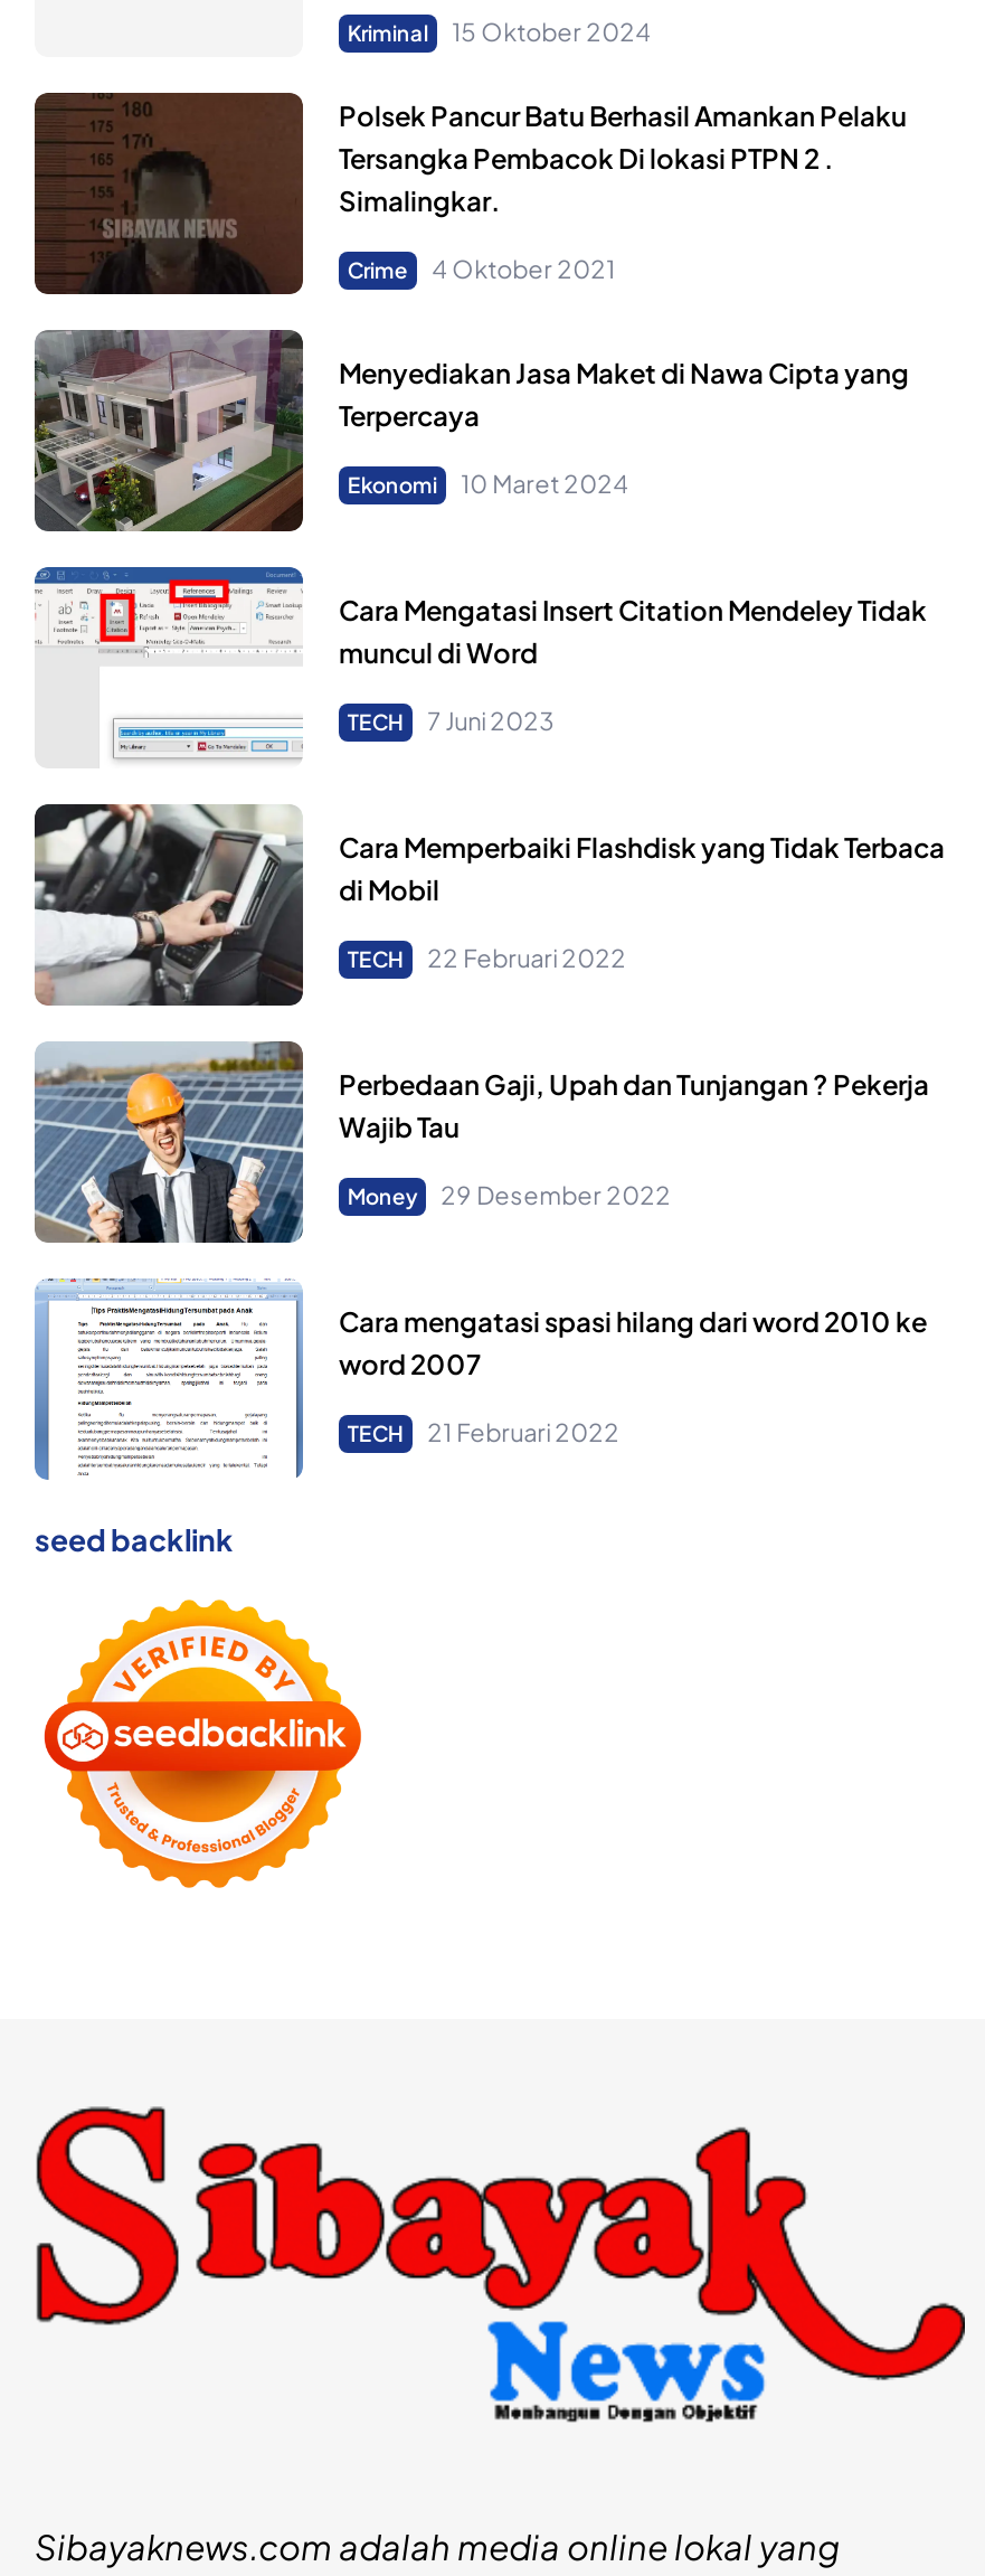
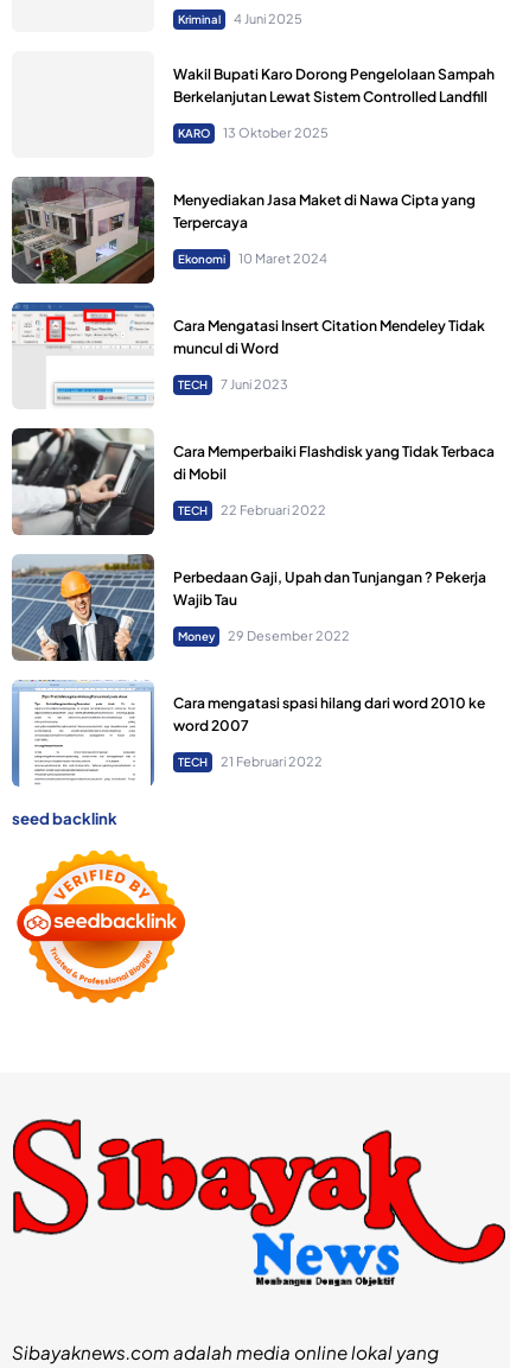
- Kriminal 15 Oktober 2024
+ Kriminal 4 Juni 2025

- [image]

- Polsek Pancur Batu Berhasil Amankan Pelaku
- Tersangka Pembacok Di lokasi PTPN 2 .
- Simalingkar.
+ Wakil Bupati Karo Dorong Pengelolaan Sampah
+ Berkelanjutan Lewat Sistem Controlled Landfill

- Crime
- 4 Oktober 2021
+ KARO
+ 13 Oktober 2025
